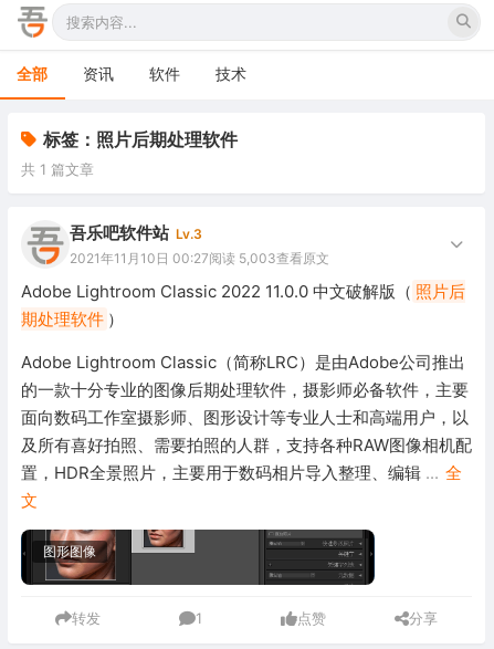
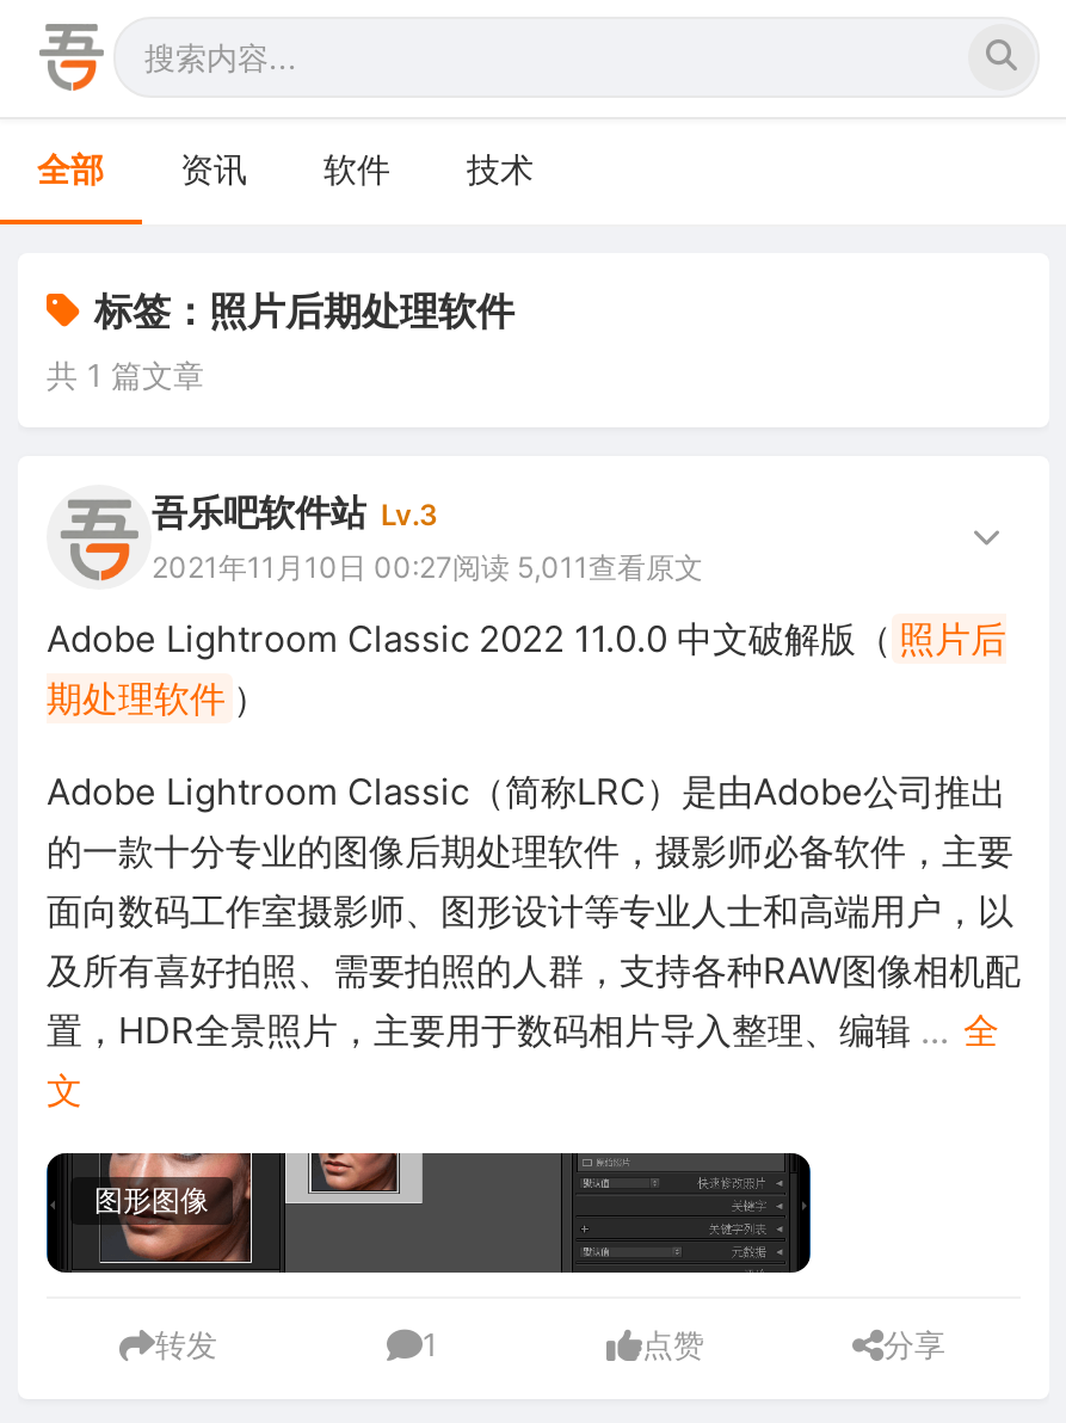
- 2021年11月10日 00:27阅读 5,003查看原文
+ 2021年11月10日 00:27阅读 5,011查看原文
